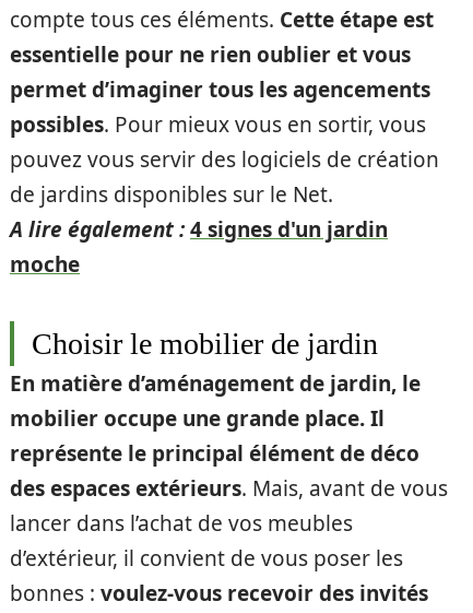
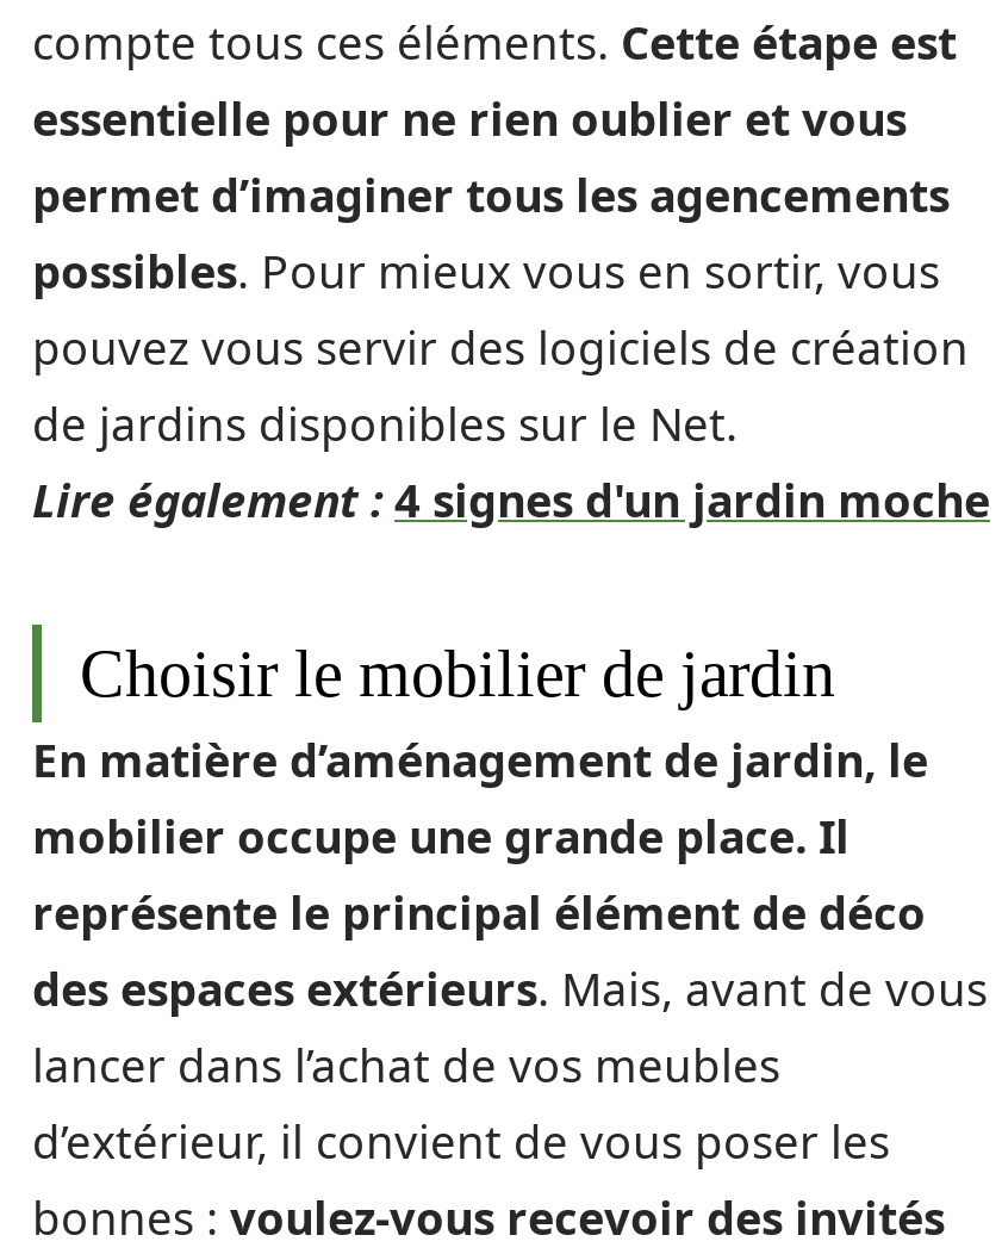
- A lire également : 4 signes d'un jardin
- moche
+ Lire également : 4 signes d'un jardin moche
